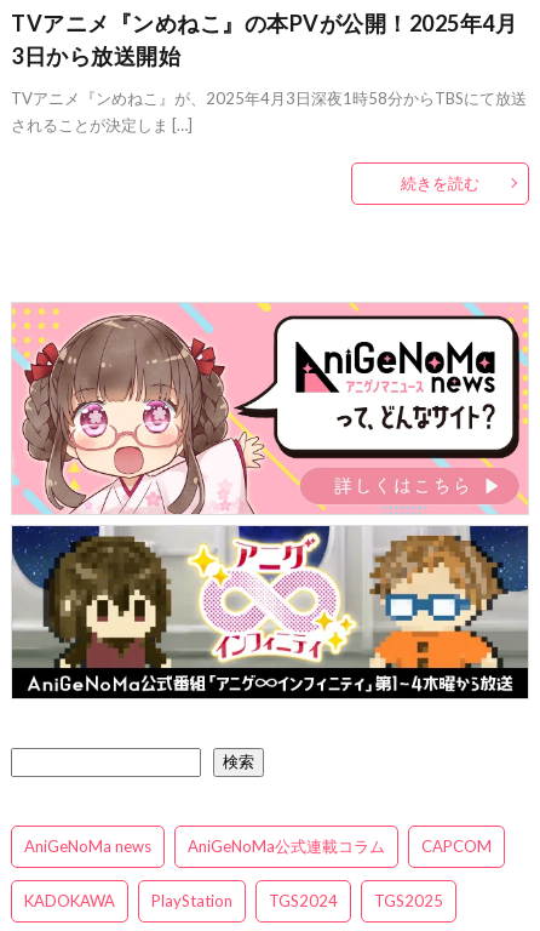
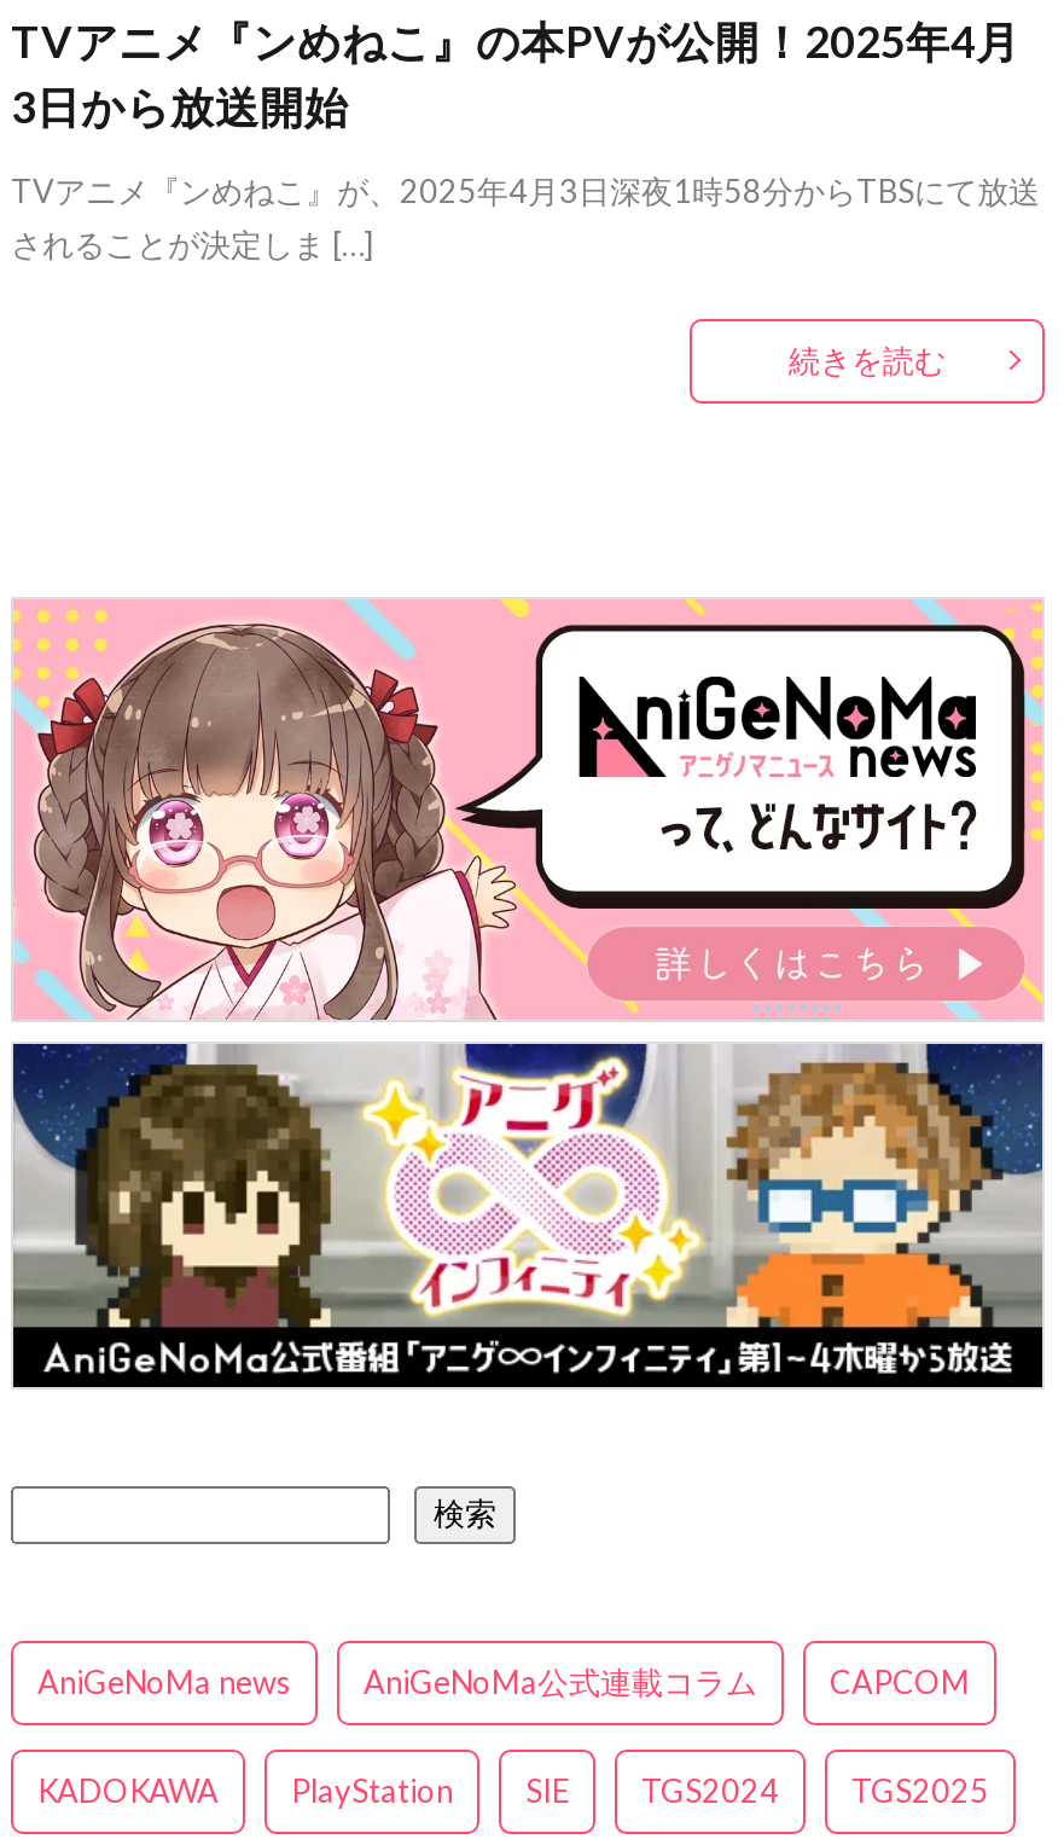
+ SIE
